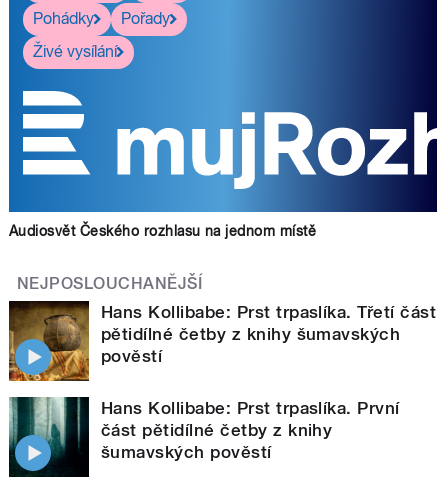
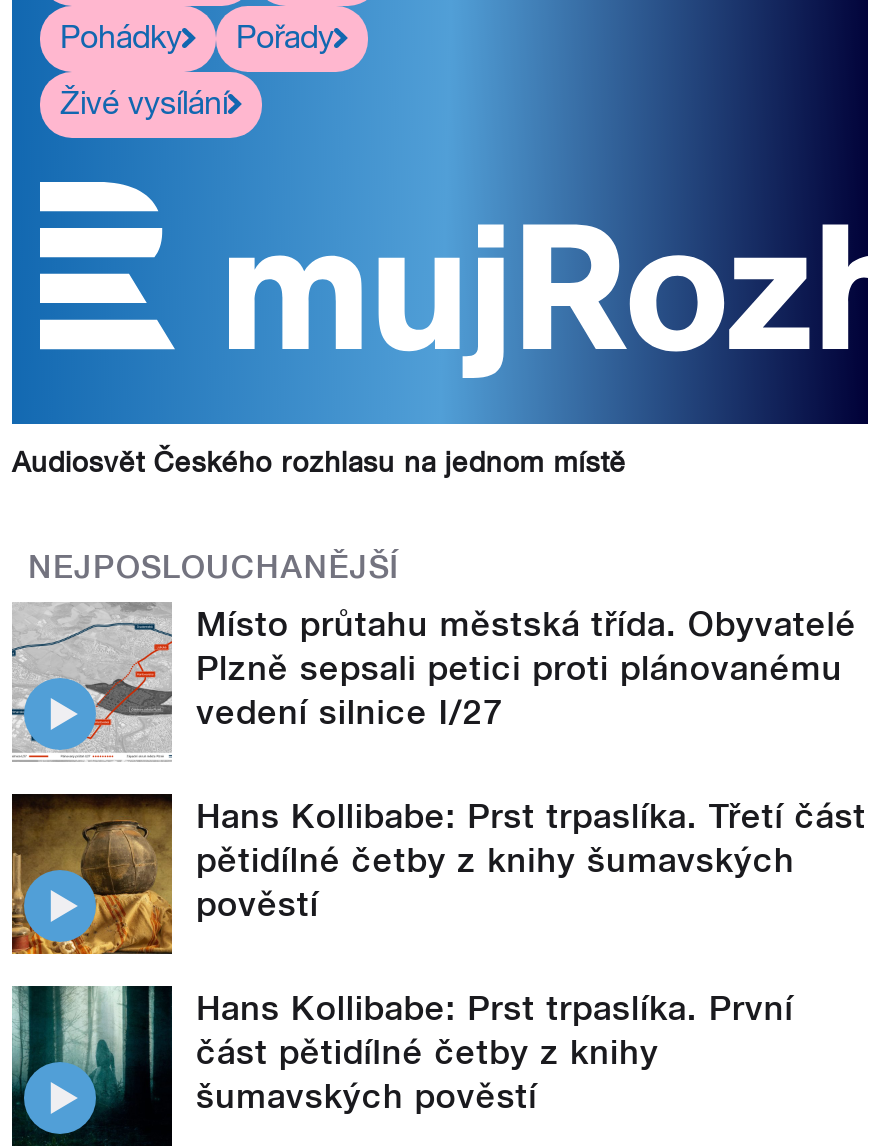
+ [image]
+ Místo průtahu městská třída. Obyvatelé
+ Plzně sepsali petici proti plánovanému
+ vedení silnice I/27
